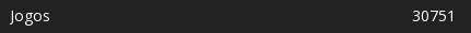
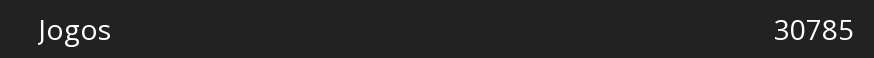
- 30751
+ 30785
